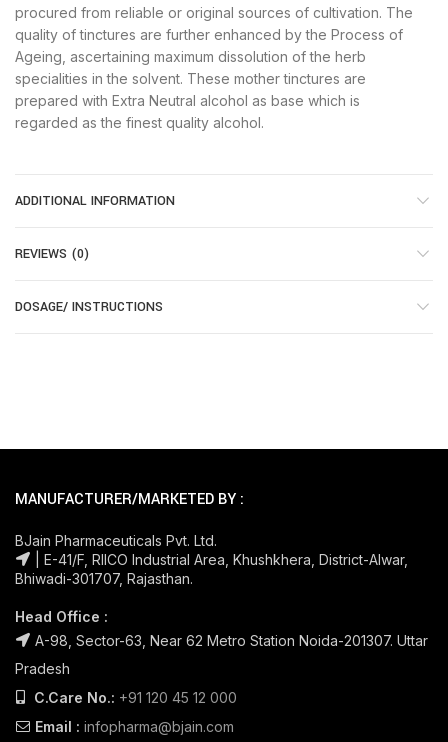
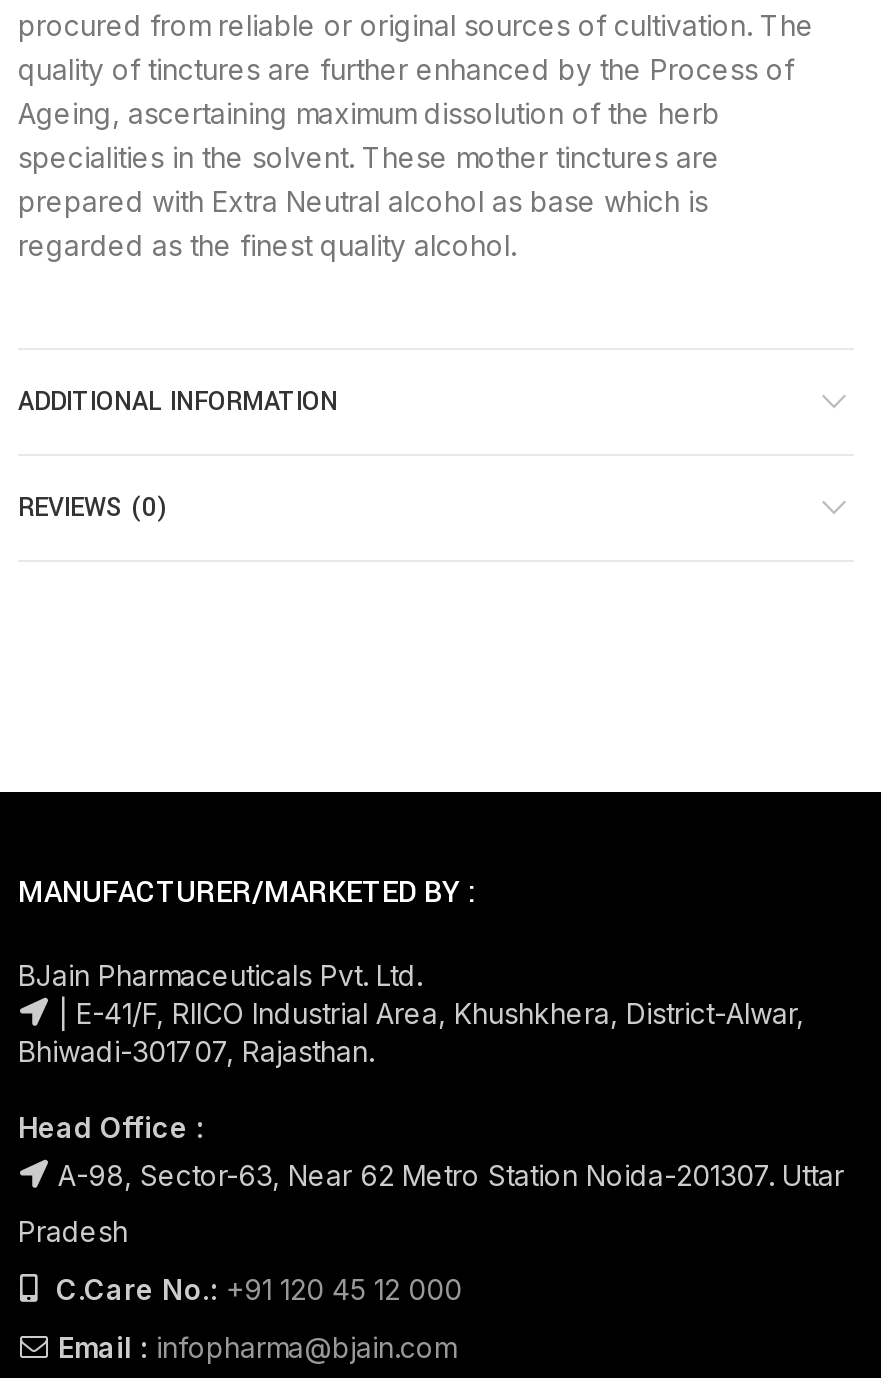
- DOSAGE/ INSTRUCTIONS
